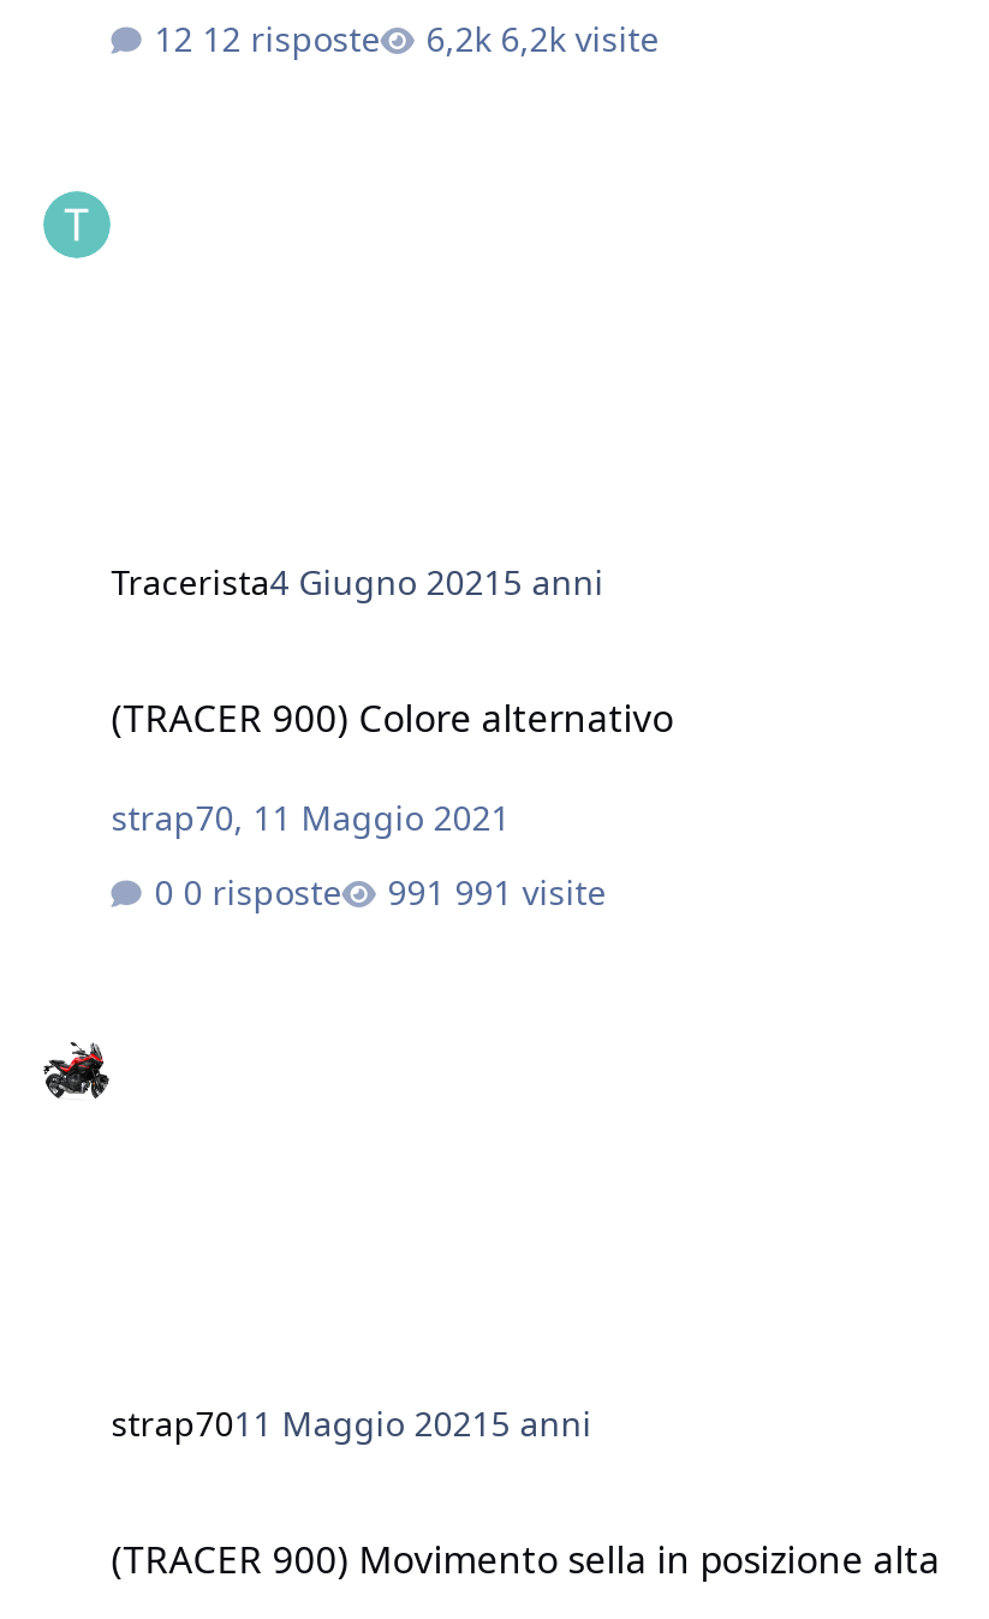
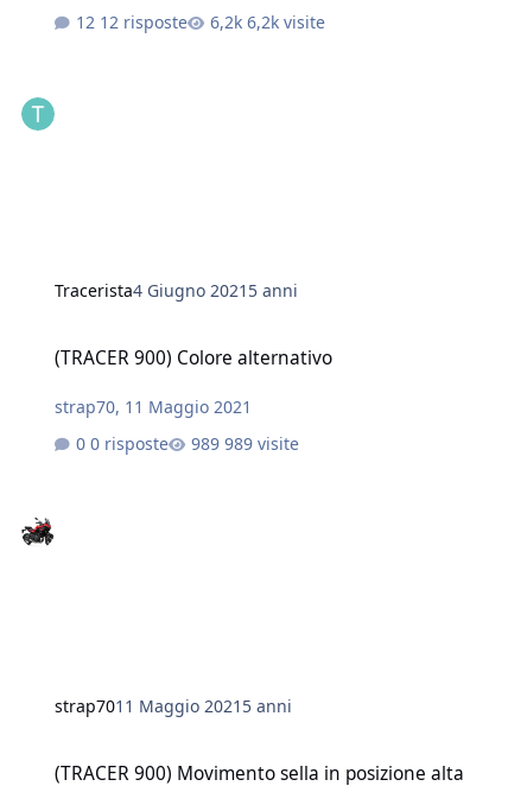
- 991 visite
+ 989 visite
